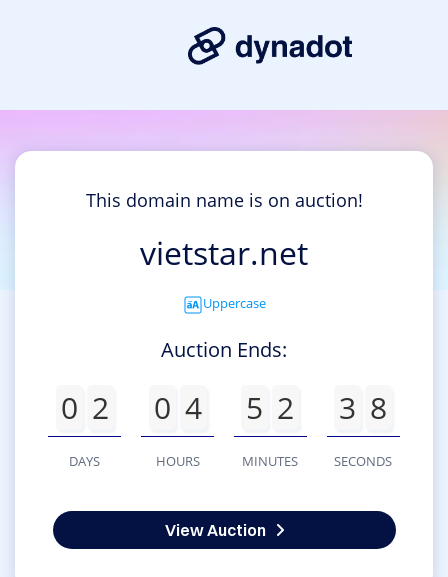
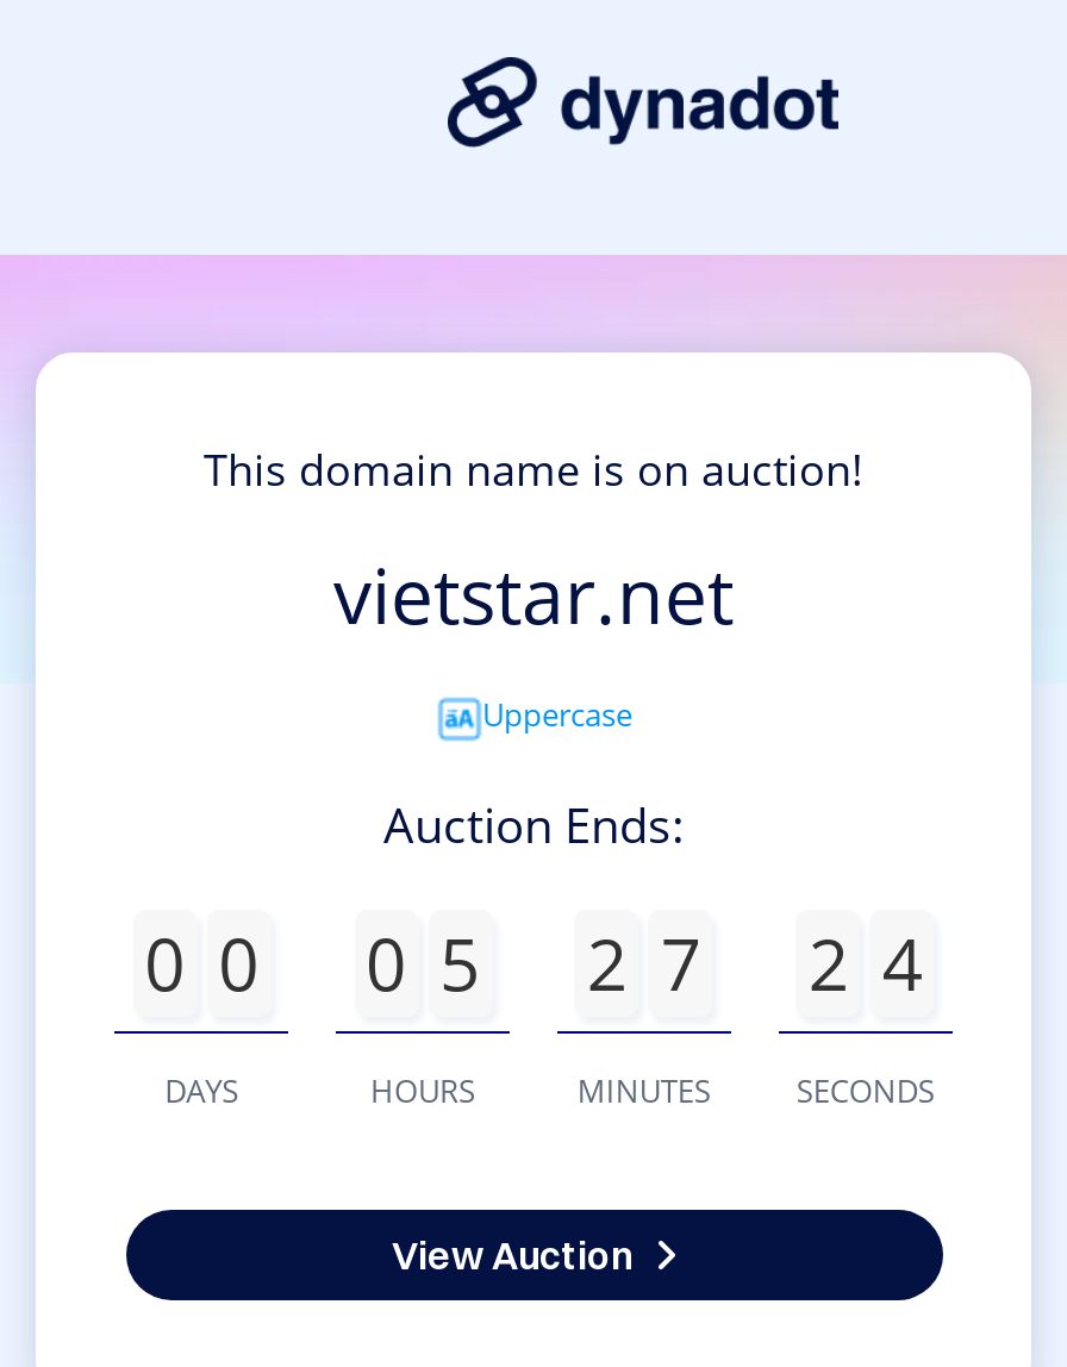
- 0 2
+ 0 0

- 0 4
+ 0 5

- 5 2
+ 2 7

- 3 8
+ 2 4
